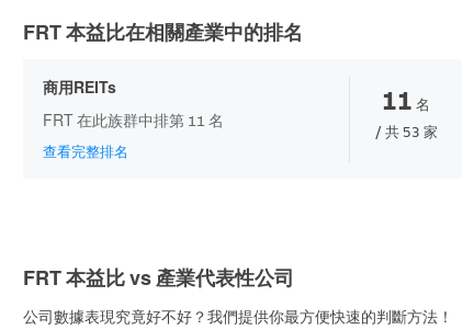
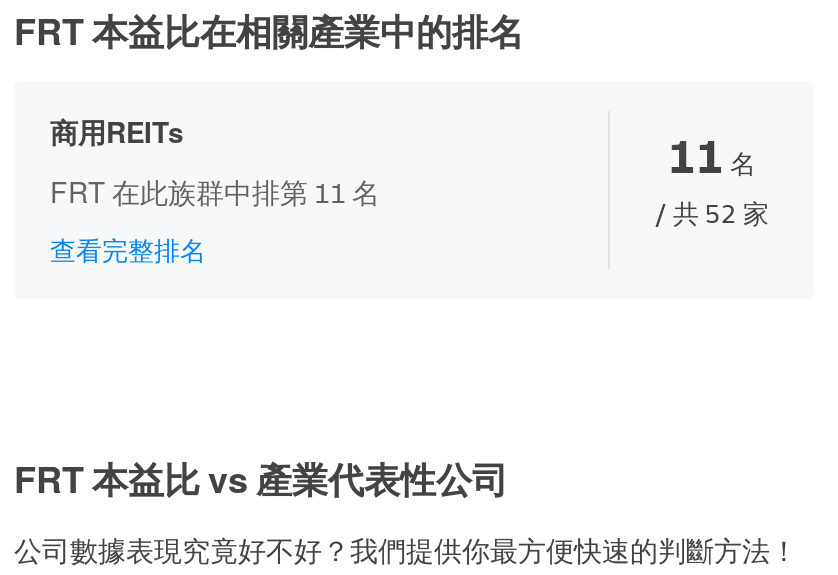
- / 共 53 家
+ / 共 52 家
